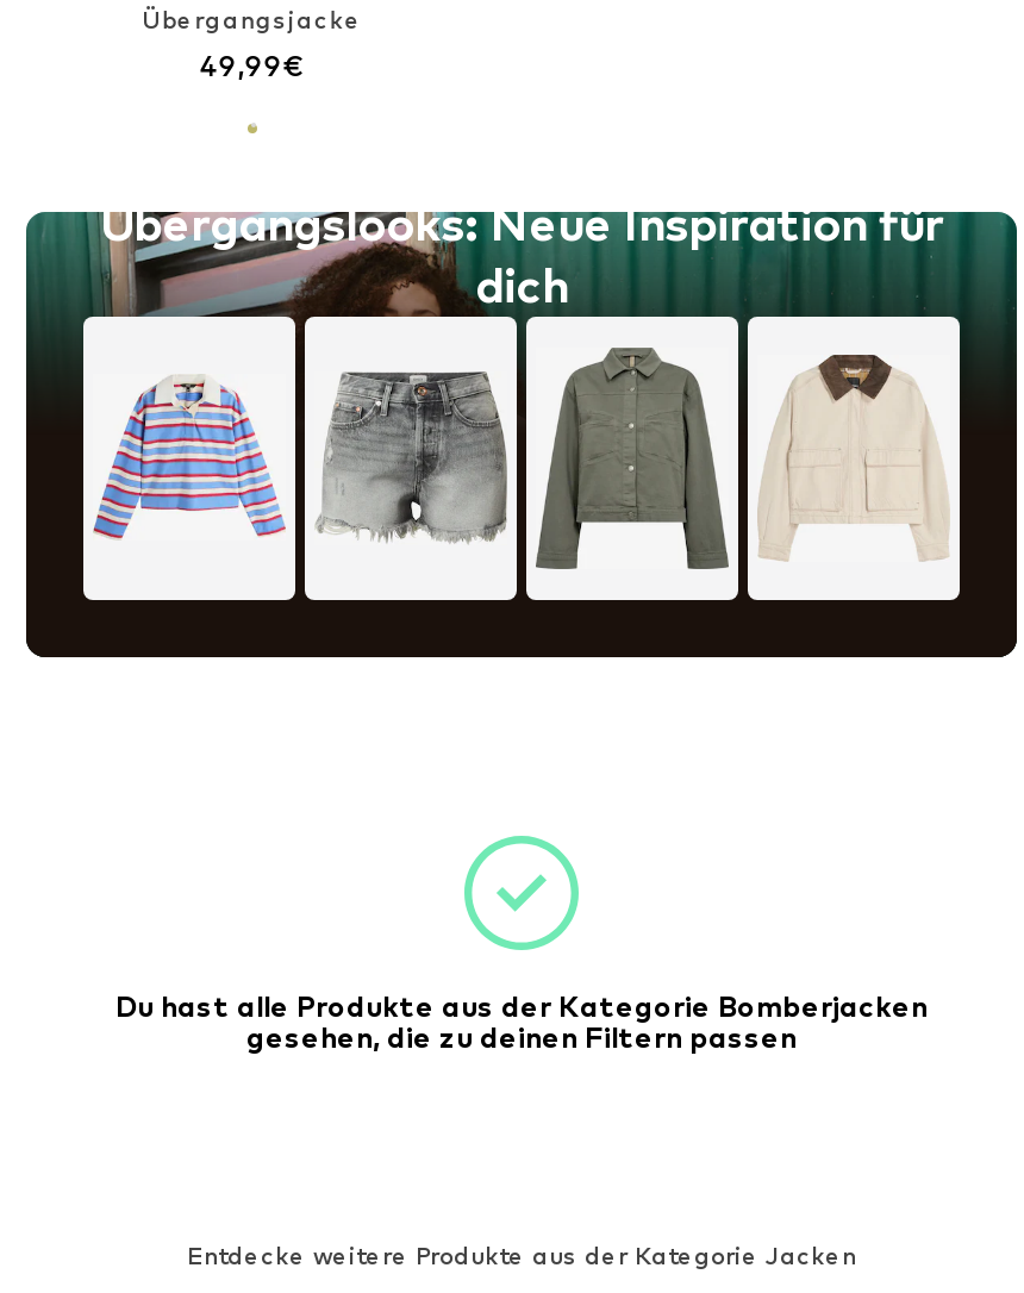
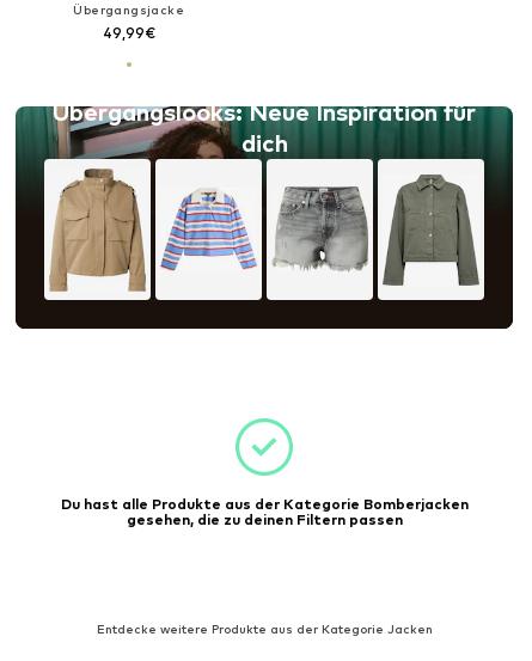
- [image]
+ [image]

- [image]
+ [image]

- [image]
+ [image]

- [image]
+ [image]
